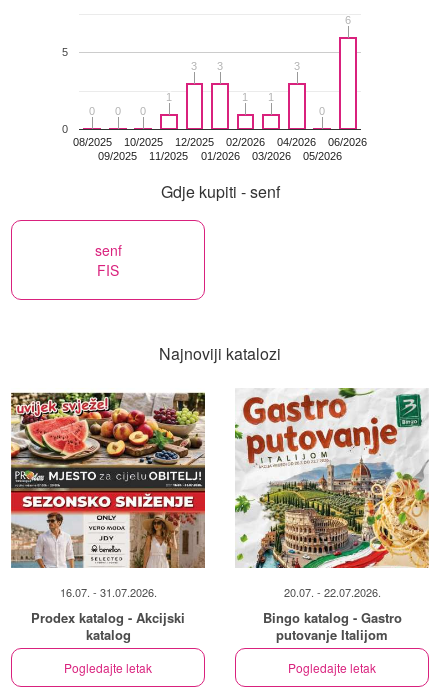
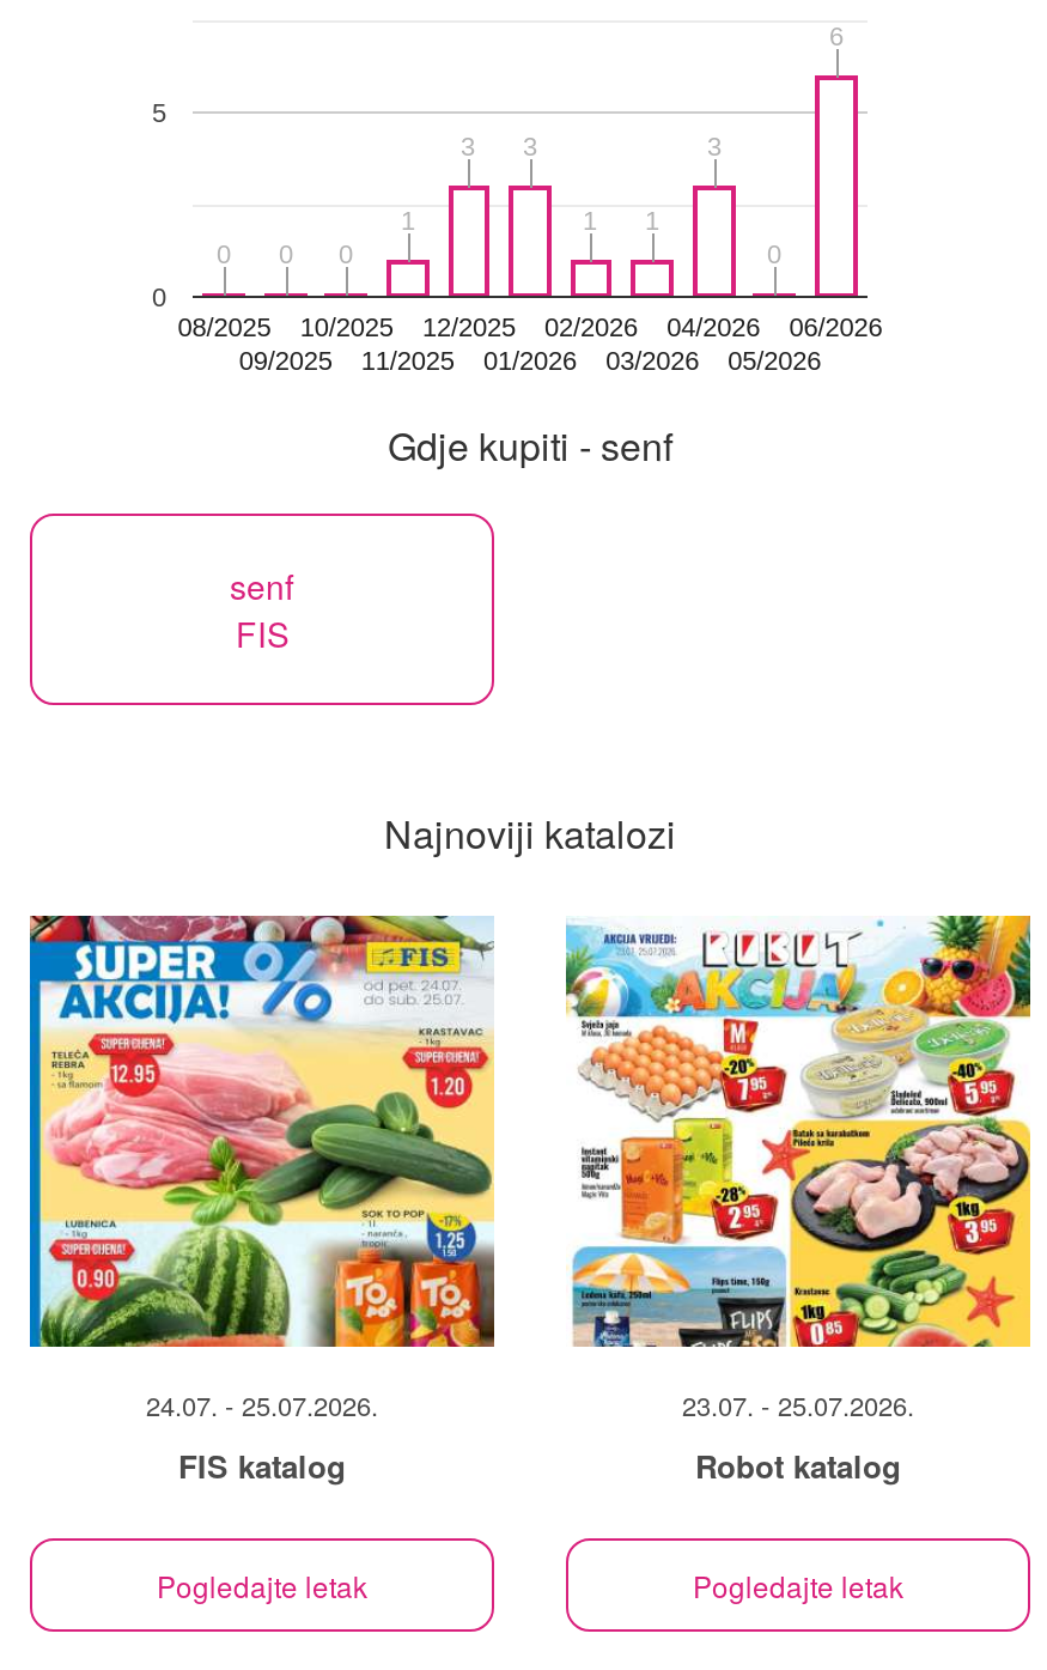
- [image]
- 16.07. - 31.07.2026.
+ [image]
+ 24.07. - 25.07.2026.

- [image]
- 20.07. - 22.07.2026.
+ [image]
+ 23.07. - 25.07.2026.

- Prodex katalog - Akcijski
- katalog
+ FIS katalog

- Bingo katalog - Gastro
- putovanje Italijom
+ Robot katalog
